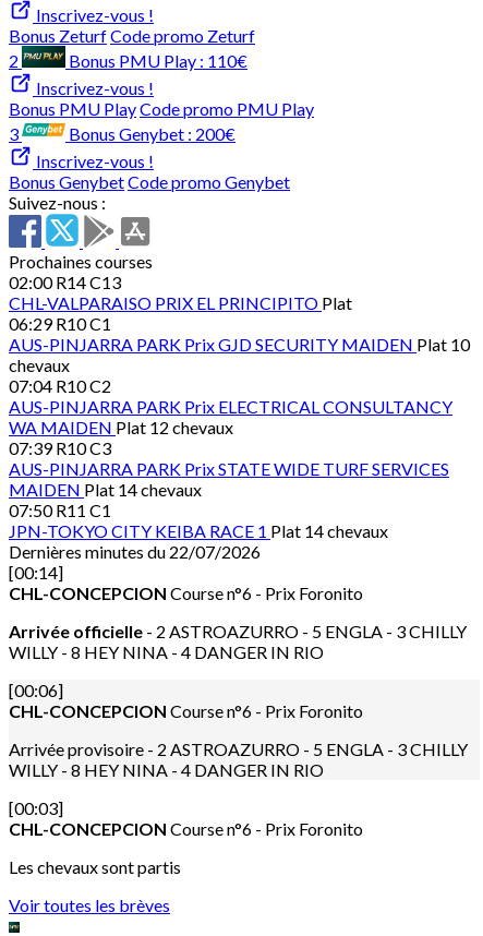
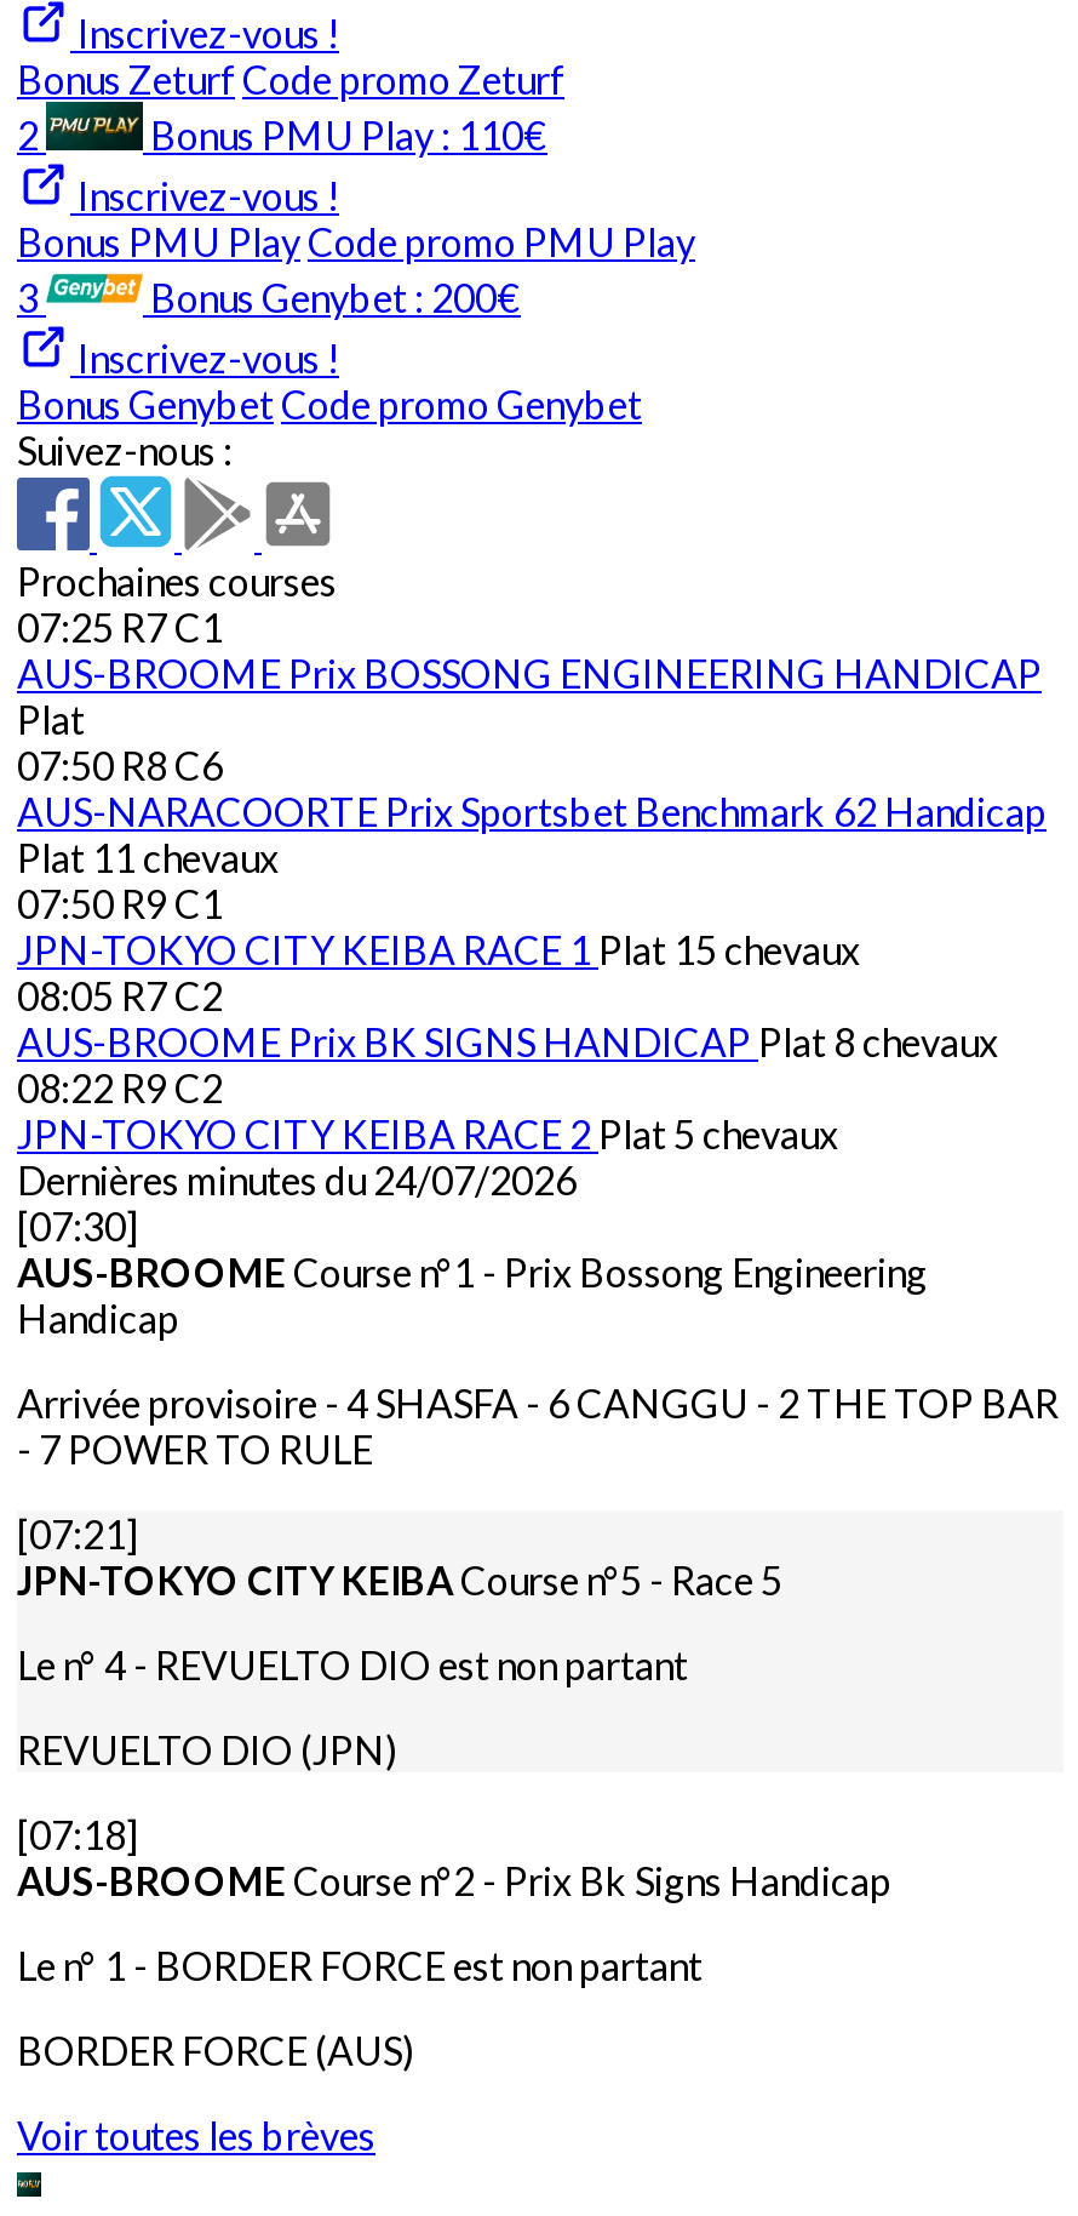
- 02:00 R14 C13
- CHL-VALPARAISO PRIX EL PRINCIPITO Plat
- 06:29 R10 C1
- AUS-PINJARRA PARK Prix GJD SECURITY MAIDEN Plat 10
- chevaux
- 07:04 R10 C2
- AUS-PINJARRA PARK Prix ELECTRICAL CONSULTANCY
- WA MAIDEN Plat 12 chevaux
- 07:39 R10 C3
- AUS-PINJARRA PARK Prix STATE WIDE TURF SERVICES
- MAIDEN Plat 14 chevaux
- 07:50 R11 C1
- JPN-TOKYO CITY KEIBA RACE 1 Plat 14 chevaux
- Dernières minutes du 22/07/2026
- [00:14]
- CHL-CONCEPCION Course n°6 - Prix Foronito
- Arrivée officielle - 2 ASTROAZURRO - 5 ENGLA - 3 CHILLY
- WILLY - 8 HEY NINA - 4 DANGER IN RIO
- [00:06]
- CHL-CONCEPCION Course n°6 - Prix Foronito
- Arrivée provisoire - 2 ASTROAZURRO - 5 ENGLA - 3 CHILLY
- WILLY - 8 HEY NINA - 4 DANGER IN RIO
- [00:03]
- CHL-CONCEPCION Course n°6 - Prix Foronito
- Les chevaux sont partis
+ 07:25 R7 C1
+ AUS-BROOME Prix BOSSONG ENGINEERING HANDICAP
+ Plat
+ 07:50 R8 C6
+ AUS-NARACOORTE Prix Sportsbet Benchmark 62 Handicap
+ Plat 11 chevaux
+ 07:50 R9 C1
+ JPN-TOKYO CITY KEIBA RACE 1 Plat 15 chevaux
+ 08:05 R7 C2
+ AUS-BROOME Prix BK SIGNS HANDICAP Plat 8 chevaux
+ 08:22 R9 C2
+ JPN-TOKYO CITY KEIBA RACE 2 Plat 5 chevaux
+ Dernières minutes du 24/07/2026
+ [07:30]
+ AUS-BROOME Course n°1 - Prix Bossong Engineering
+ Handicap
+ Arrivée provisoire - 4 SHASFA - 6 CANGGU - 2 THE TOP BAR
+ - 7 POWER TO RULE
+ [07:21]
+ JPN-TOKYO CITY KEIBA Course n°5 - Race 5
+ Le n° 4 - REVUELTO DIO est non partant
+ REVUELTO DIO (JPN)
+ [07:18]
+ AUS-BROOME Course n°2 - Prix Bk Signs Handicap
+ Le n° 1 - BORDER FORCE est non partant
+ BORDER FORCE (AUS)
